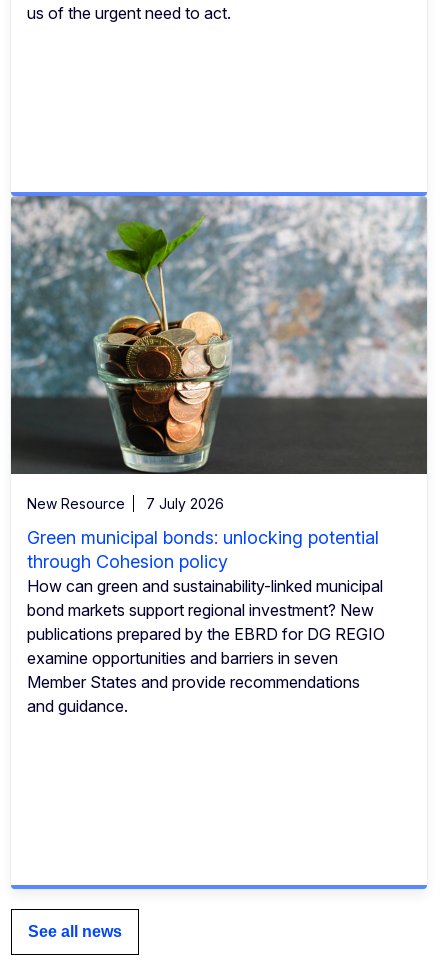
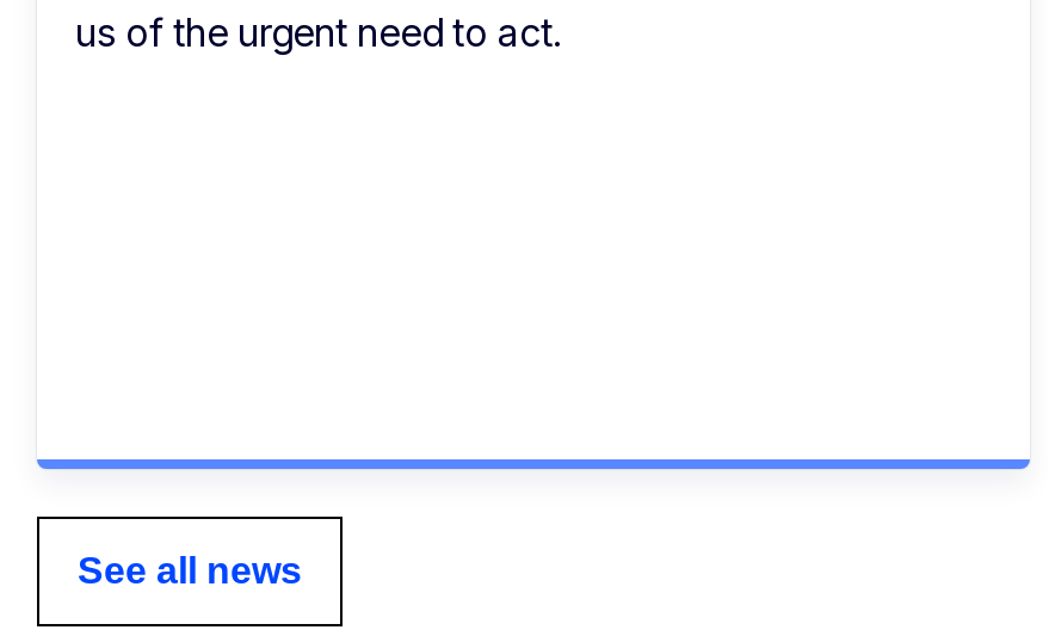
- [image]
- New Resource
- 7 July 2026
- Green municipal bonds: unlocking potential
- through Cohesion policy
- How can green and sustainability-linked municipal
- bond markets support regional investment? New
- publications prepared by the EBRD for DG REGIO
- examine opportunities and barriers in seven
- Member States and provide recommendations
- and guidance.
